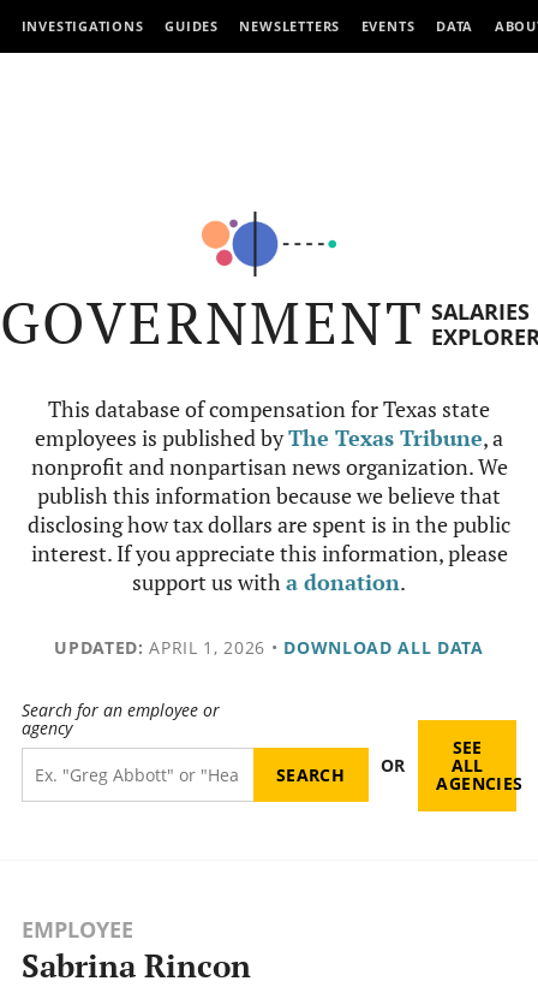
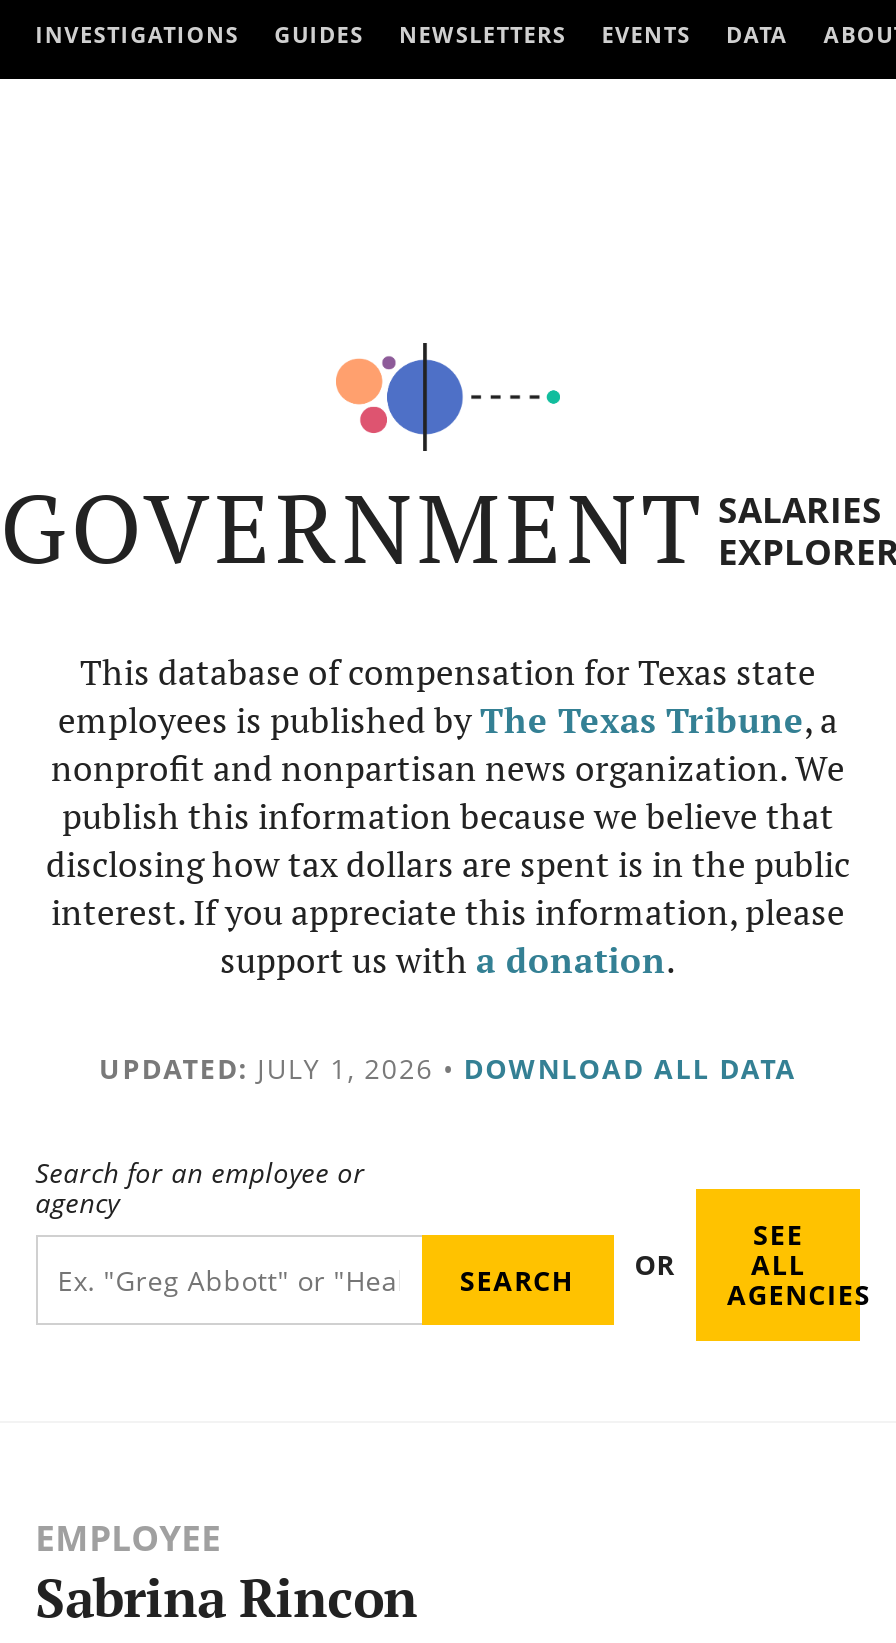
- UPDATED: APRIL 1, 2026 • DOWNLOAD ALL DATA
+ UPDATED: JULY 1, 2026 • DOWNLOAD ALL DATA
